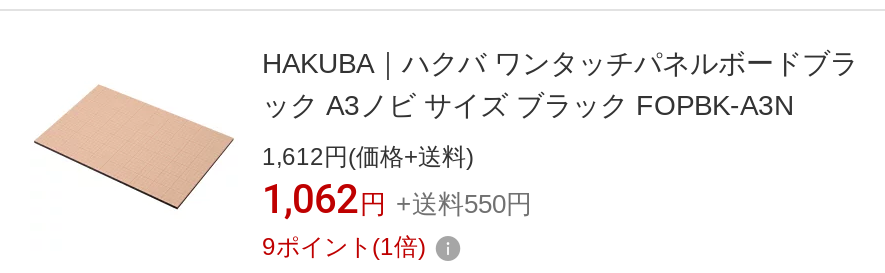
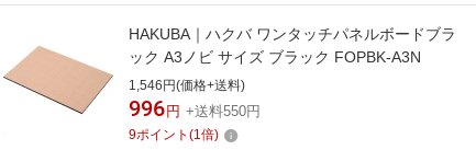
- 1,612円(価格+送料)
+ 1,546円(価格+送料)

- 1,062円 +送料550円
+ 996円 +送料550円
